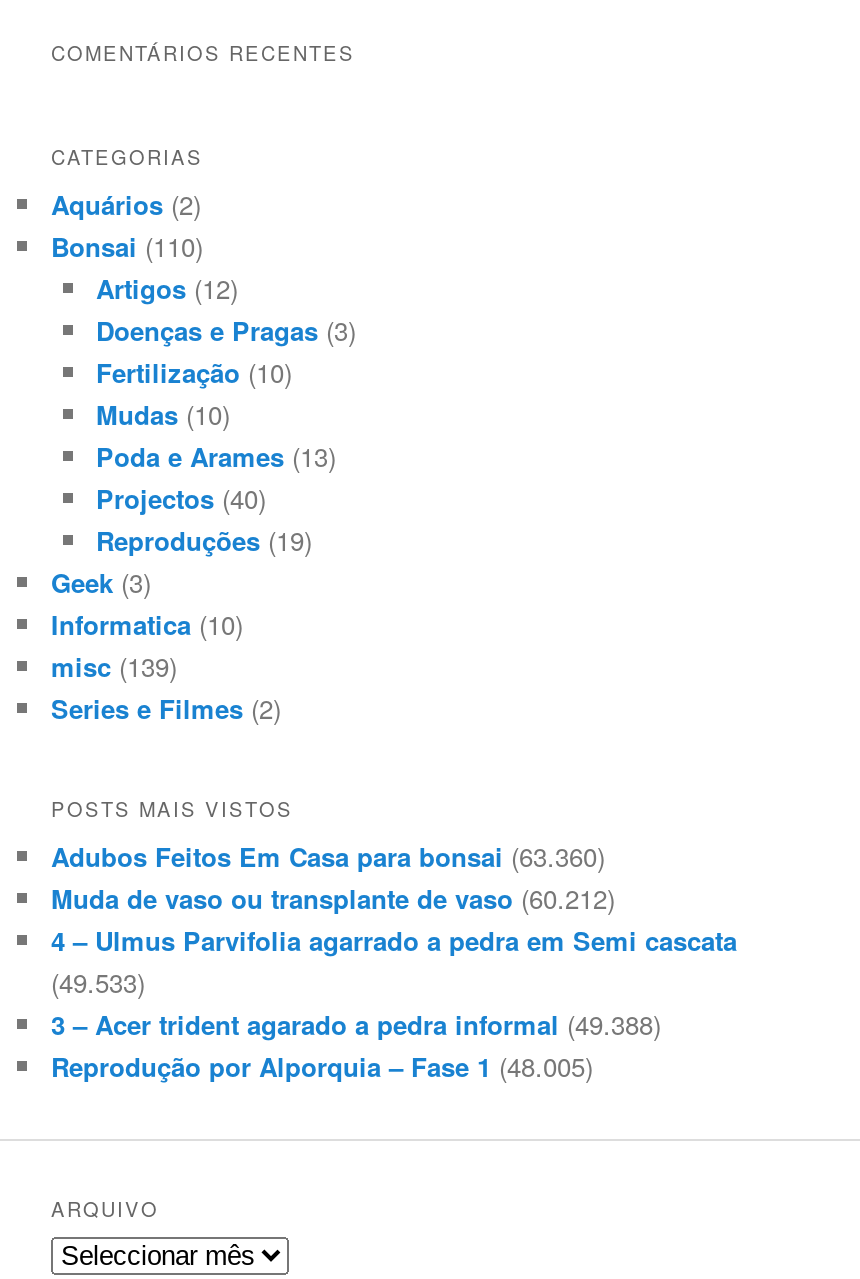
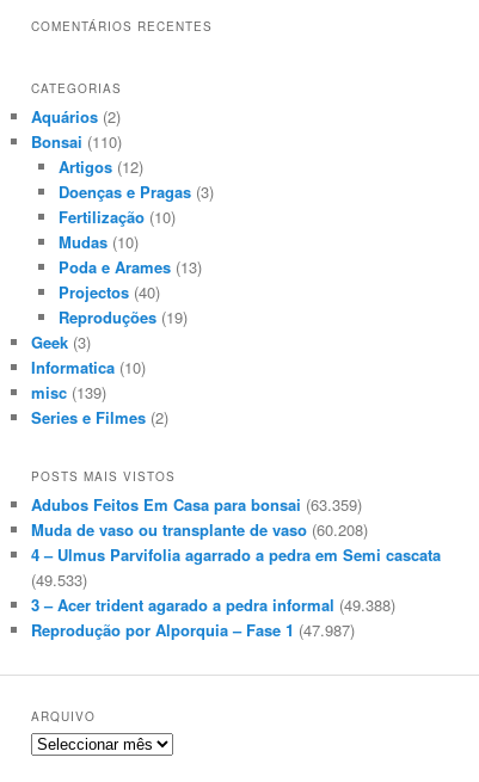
- Adubos Feitos Em Casa para bonsai (63.360)
+ Adubos Feitos Em Casa para bonsai (63.359)

- Muda de vaso ou transplante de vaso (60.212)
+ Muda de vaso ou transplante de vaso (60.208)

- Reprodução por Alporquia – Fase 1 (48.005)
+ Reprodução por Alporquia – Fase 1 (47.987)
